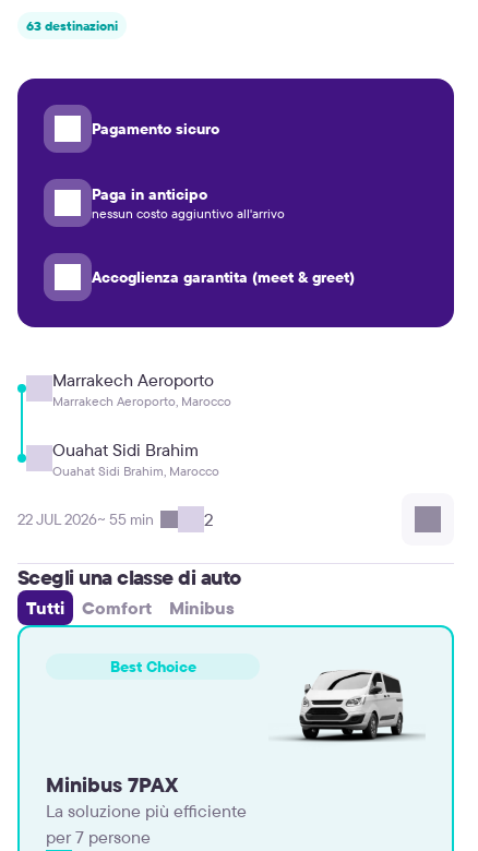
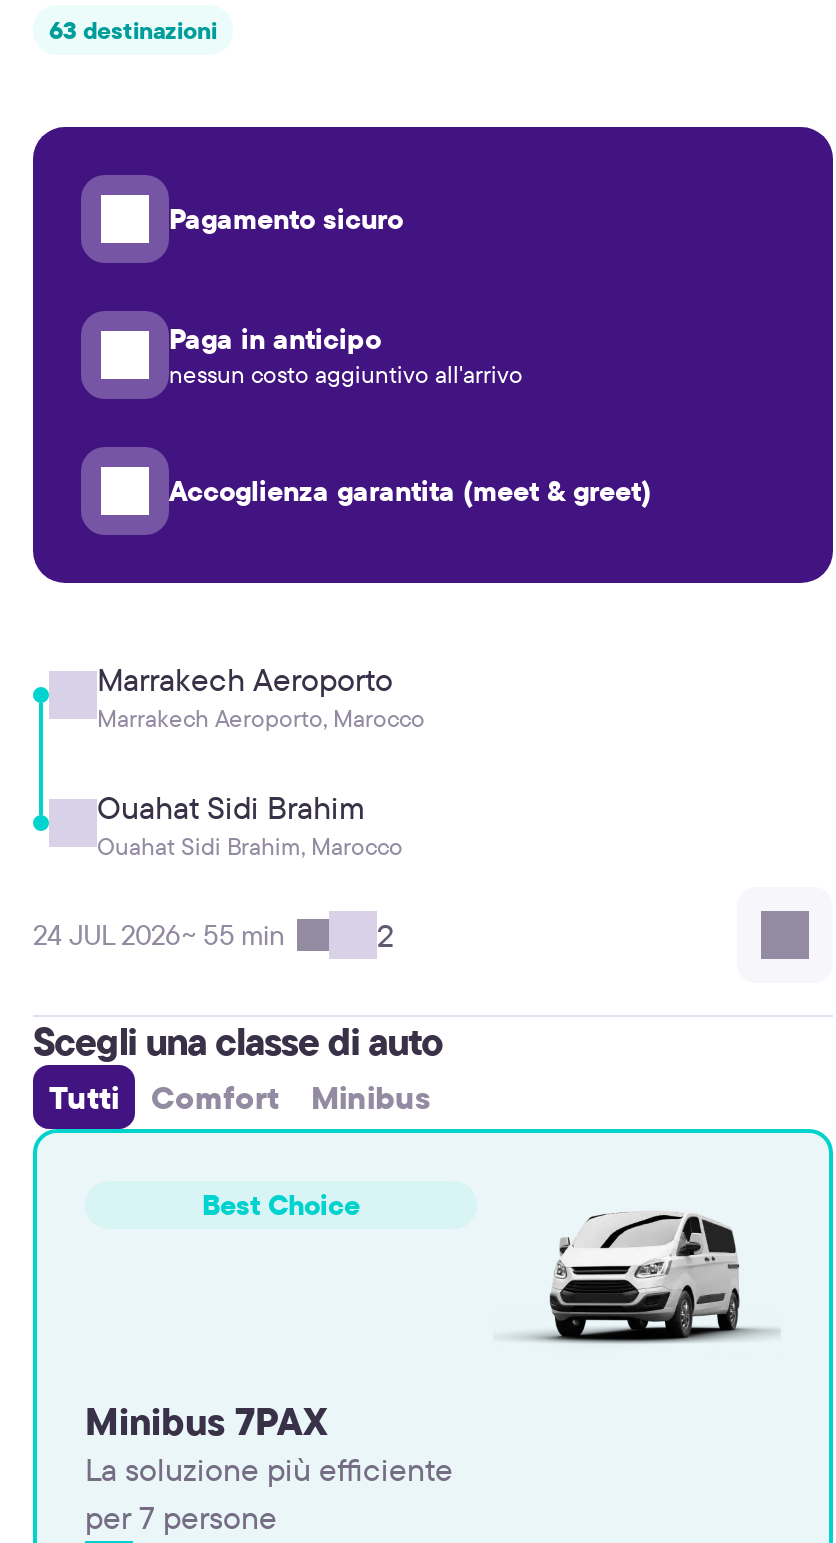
- 22 JUL 2026~ 55 min
+ 24 JUL 2026~ 55 min
